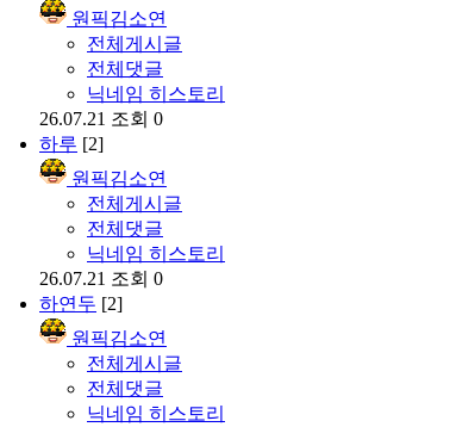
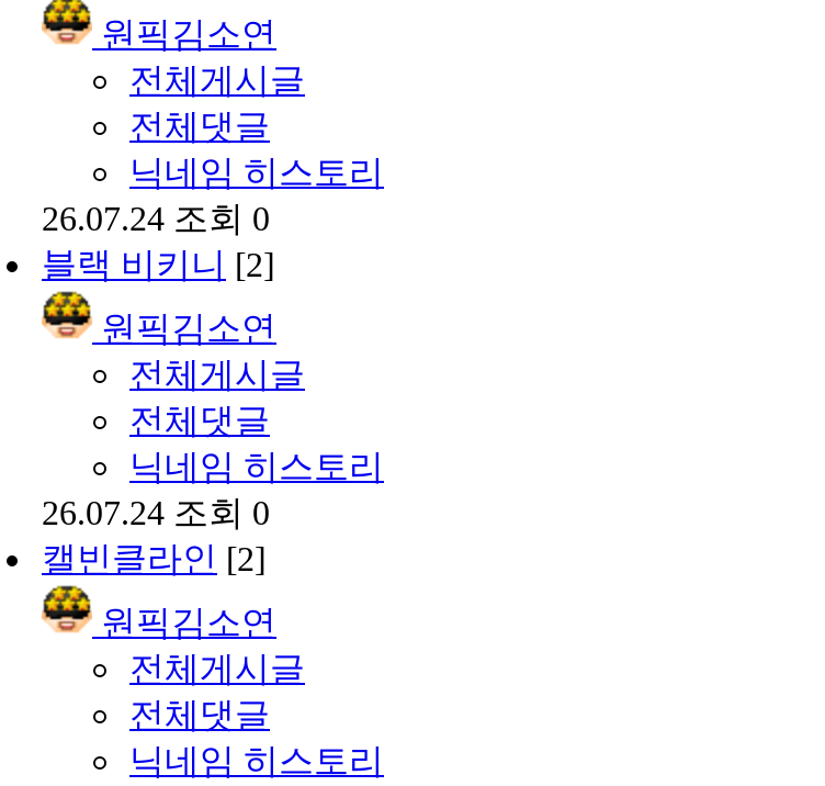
- 26.07.21 조회 0
- 하루 [2]
+ 26.07.24 조회 0
+ 블랙 비키니 [2]

- 26.07.21 조회 0
- 하연두 [2]
+ 26.07.24 조회 0
+ 캘빈클라인 [2]
